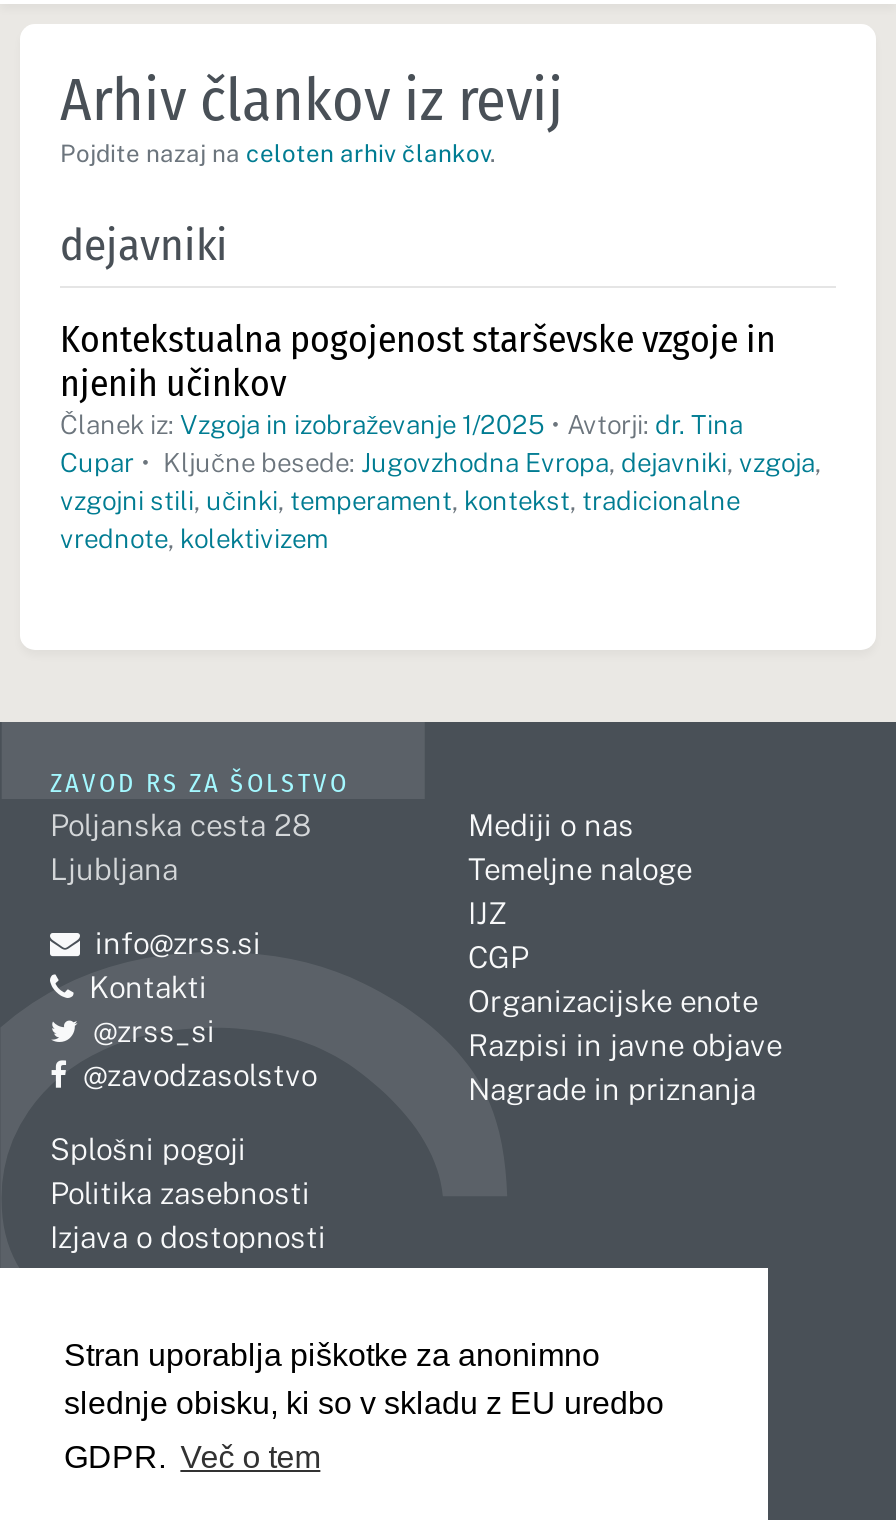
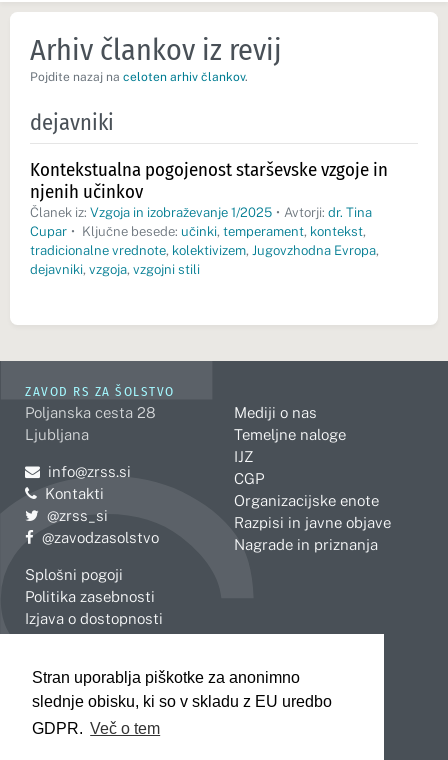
- Cupar • Ključne besede: Jugovzhodna Evropa, dejavniki, vzgoja,
- vzgojni stili, učinki, temperament, kontekst, tradicionalne
- vrednote, kolektivizem
+ Cupar • Ključne besede: učinki, temperament, kontekst,
+ tradicionalne vrednote, kolektivizem, Jugovzhodna Evropa,
+ dejavniki, vzgoja, vzgojni stili
